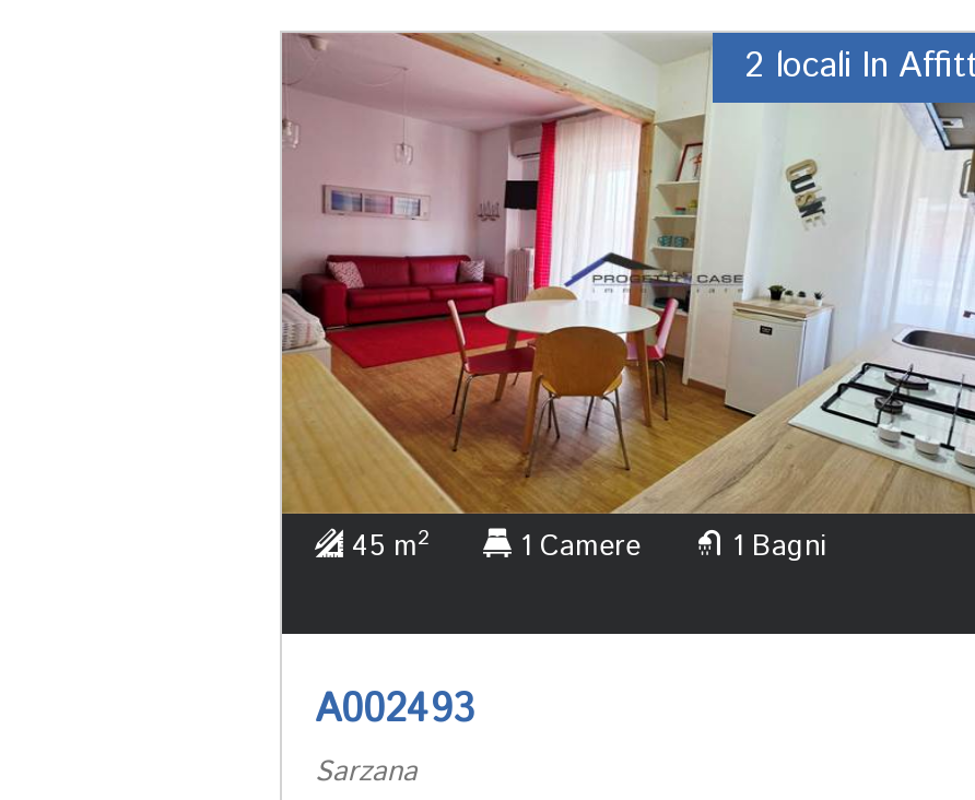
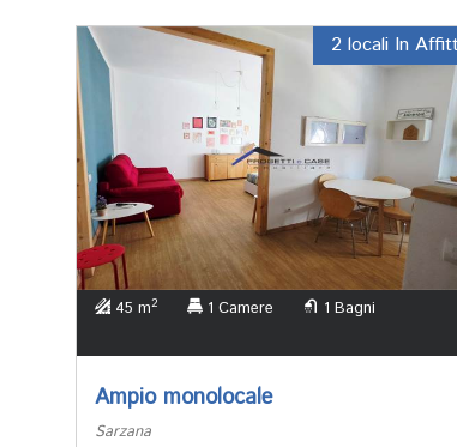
- [image]
+ [image]

- A002493
+ Ampio monolocale
